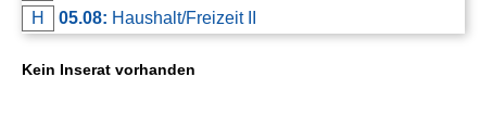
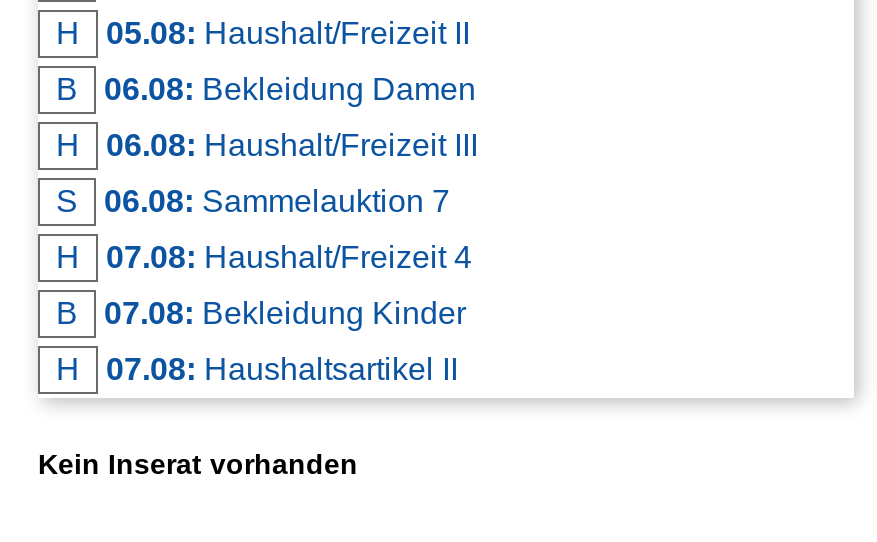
+ B
+ 06.08: Bekleidung Damen
+ H
+ 06.08: Haushalt/Freizeit III
+ S
+ 06.08: Sammelauktion 7
+ H
+ 07.08: Haushalt/Freizeit 4
+ B
+ 07.08: Bekleidung Kinder
+ H
+ 07.08: Haushaltsartikel II
